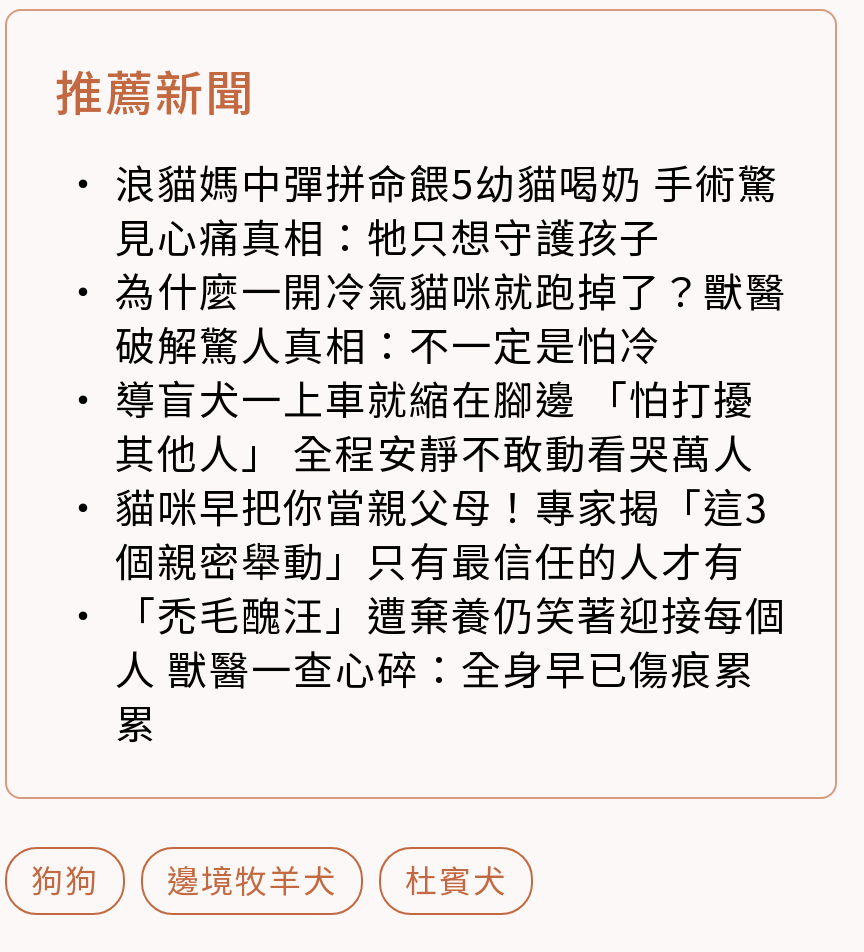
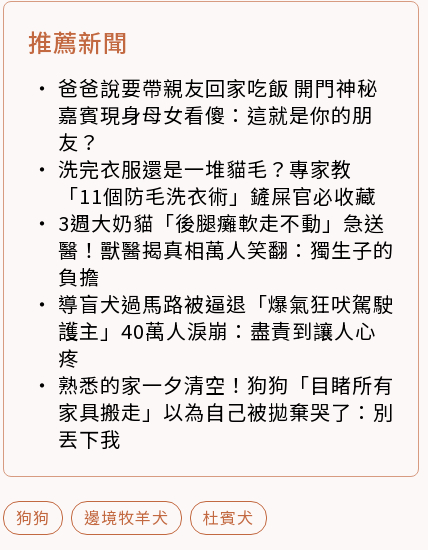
- 浪貓媽中彈拼命餵5幼貓喝奶 手術驚
- 見心痛真相：牠只想守護孩子
- 為什麼一開冷氣貓咪就跑掉了？獸醫
- 破解驚人真相：不一定是怕冷
- 導盲犬一上車就縮在腳邊 「怕打擾
- 其他人」 全程安靜不敢動看哭萬人
- 貓咪早把你當親父母！專家揭「這3
- 個親密舉動」只有最信任的人才有
- 「禿毛醜汪」遭棄養仍笑著迎接每個
- 人 獸醫一查心碎：全身早已傷痕累
- 累
+ 爸爸說要帶親友回家吃飯 開門神秘
+ 嘉賓現身母女看傻：這就是你的朋
+ 友？
+ 洗完衣服還是一堆貓毛？專家教
+ 「11個防毛洗衣術」鏟屎官必收藏
+ 3週大奶貓「後腿癱軟走不動」急送
+ 醫！獸醫揭真相萬人笑翻：獨生子的
+ 負擔
+ 導盲犬過馬路被逼退「爆氣狂吠駕駛
+ 護主」40萬人淚崩：盡責到讓人心
+ 疼
+ 熟悉的家一夕清空！狗狗「目睹所有
+ 家具搬走」以為自己被拋棄哭了：別
+ 丟下我
